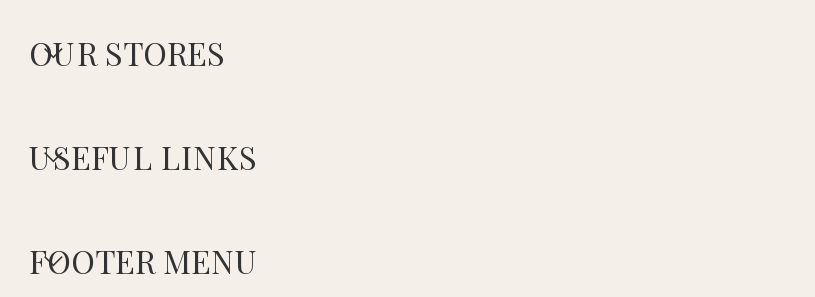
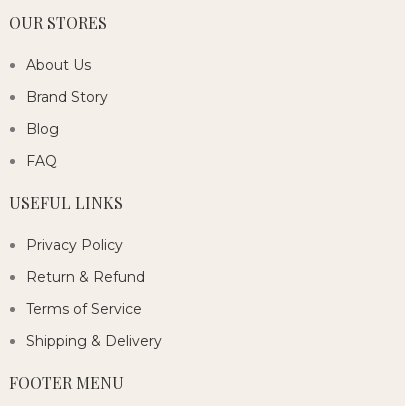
+ About Us
+ Brand Story
+ Blog
+ FAQ

+ Privacy Policy
+ Return & Refund
+ Terms of Service
+ Shipping & Delivery
